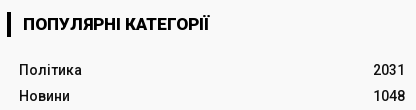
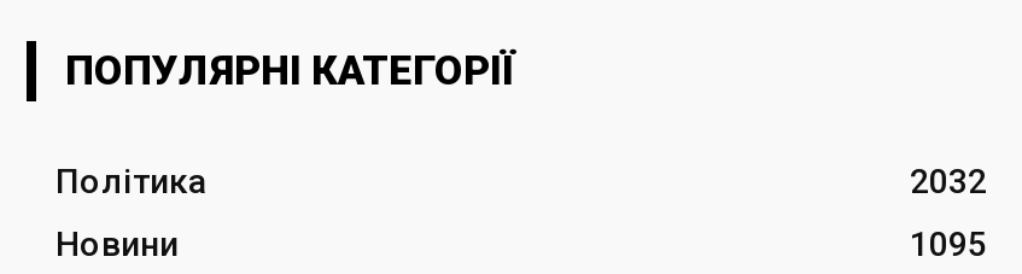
- 2031
+ 2032

- 1048
+ 1095
